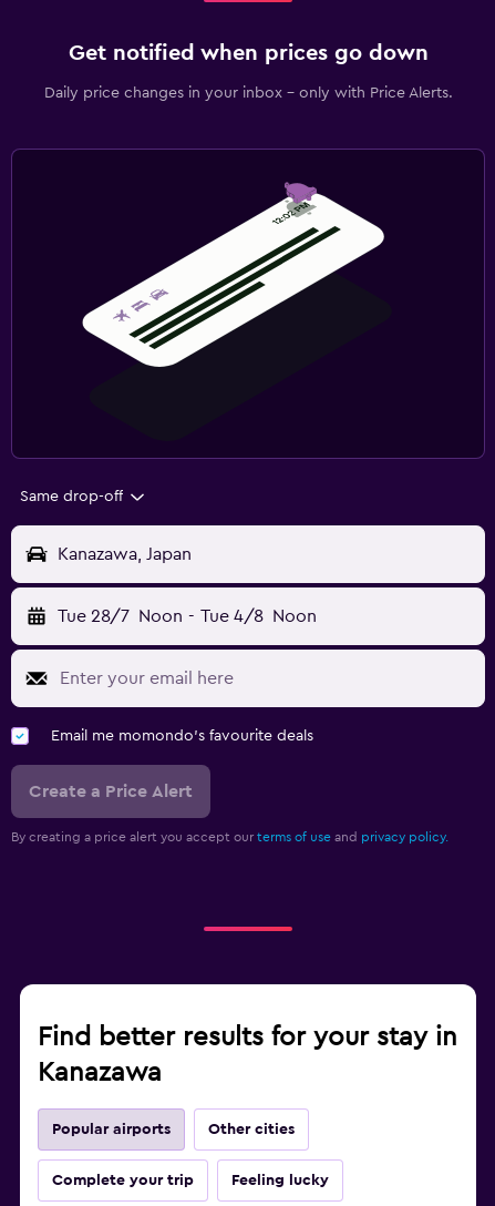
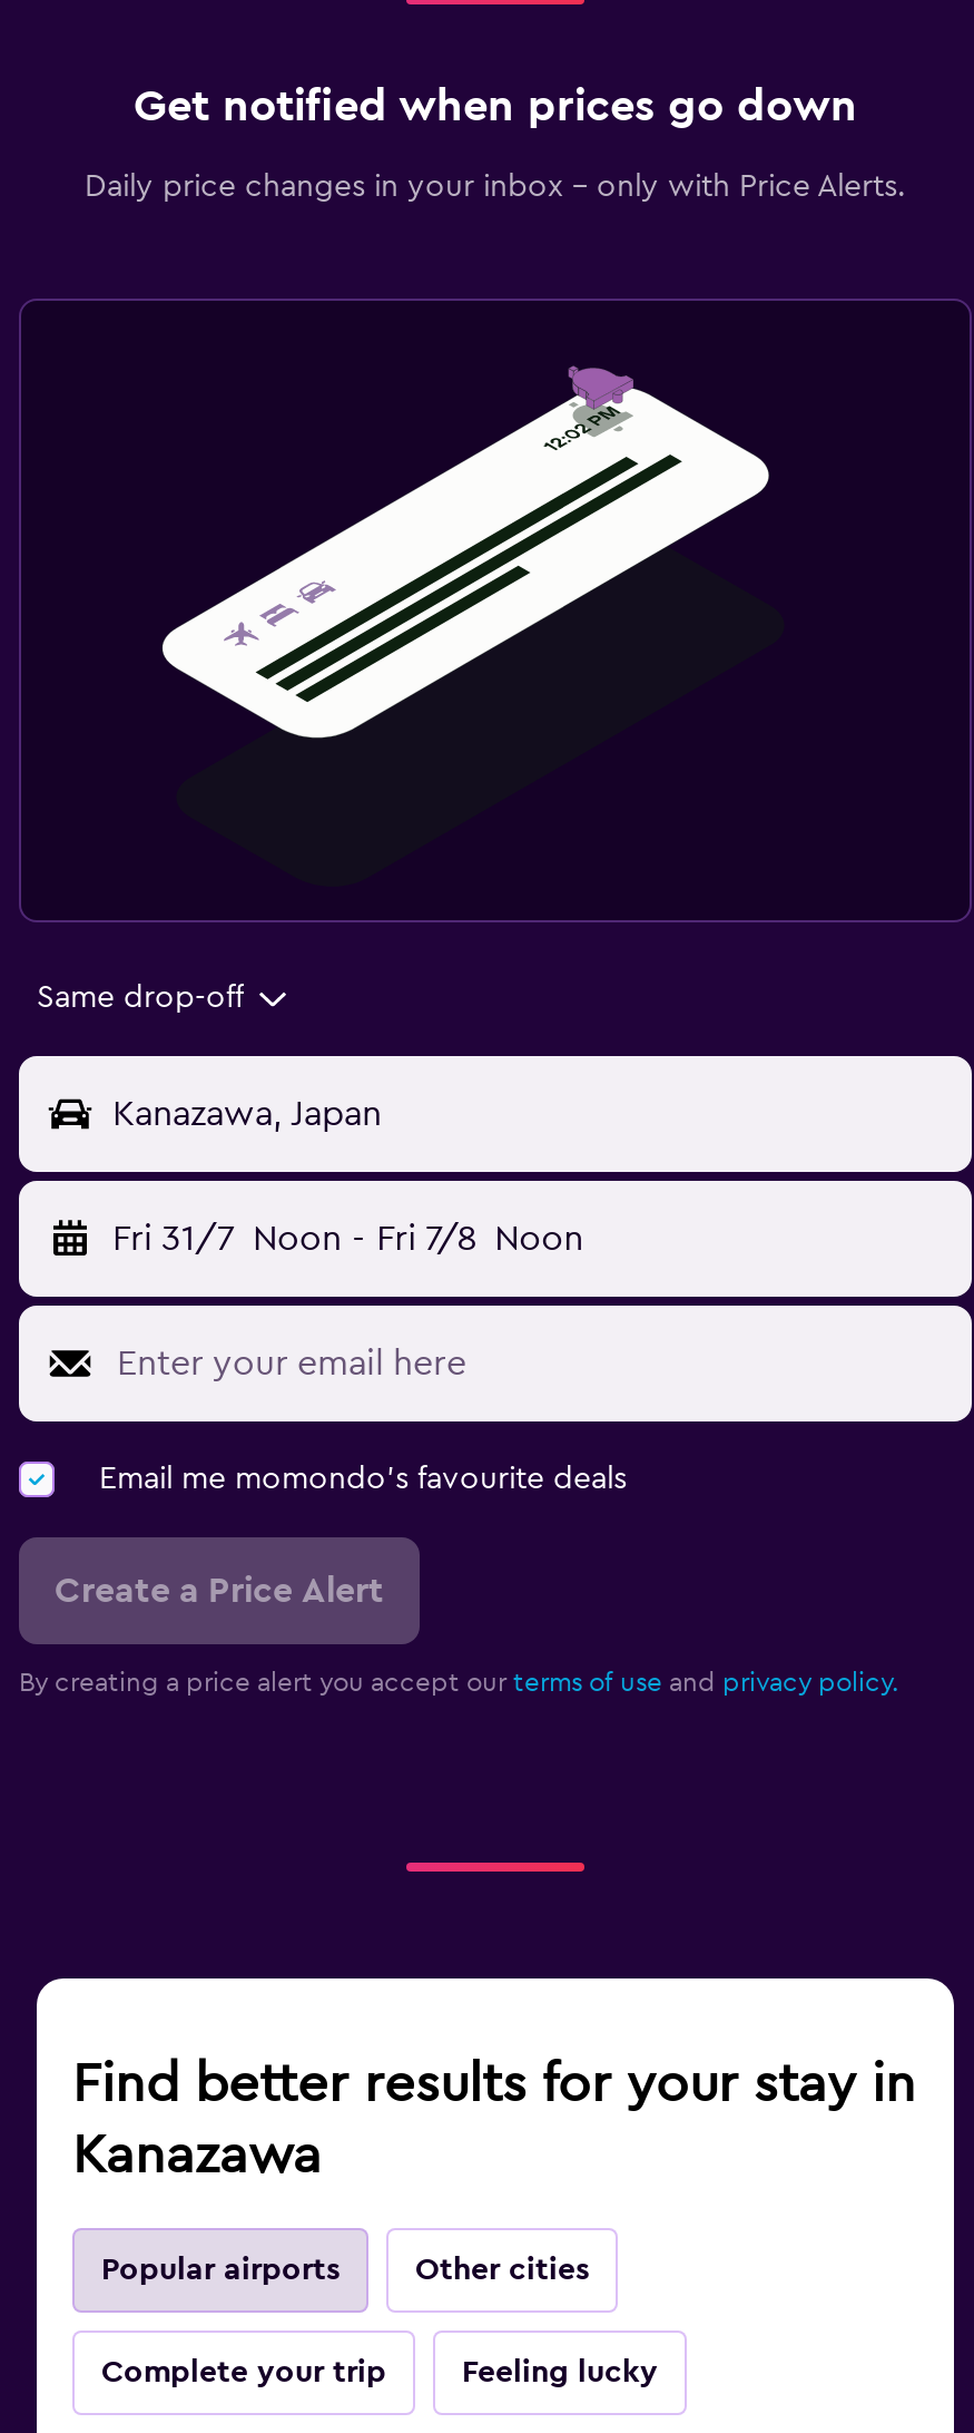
- Tue 28/7 Noon - Tue 4/8 Noon
+ Fri 31/7 Noon - Fri 7/8 Noon
